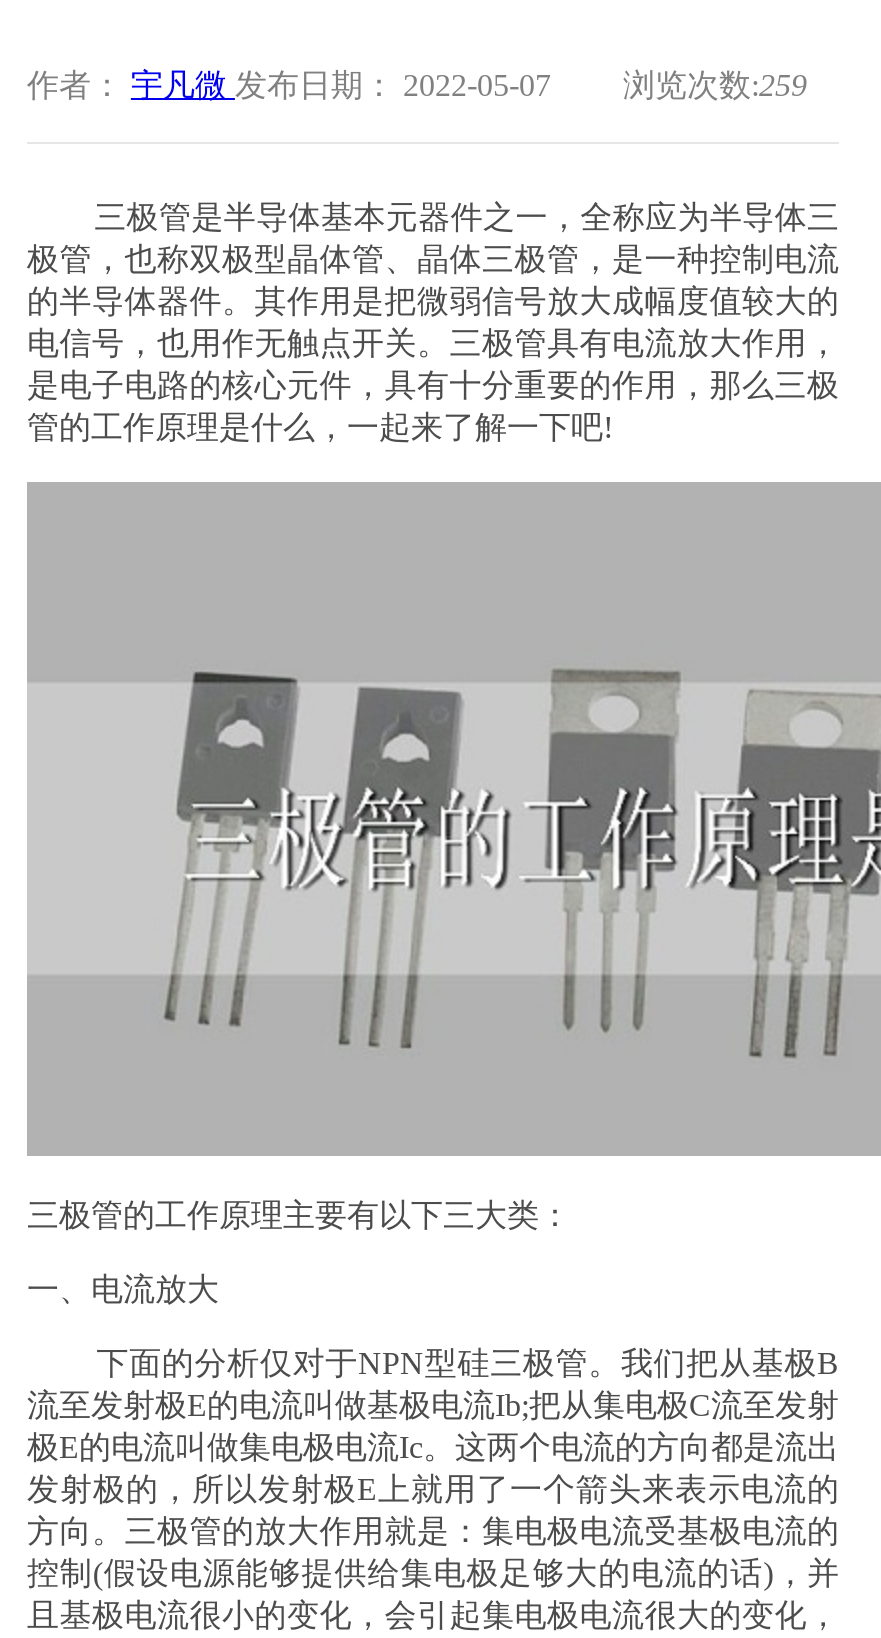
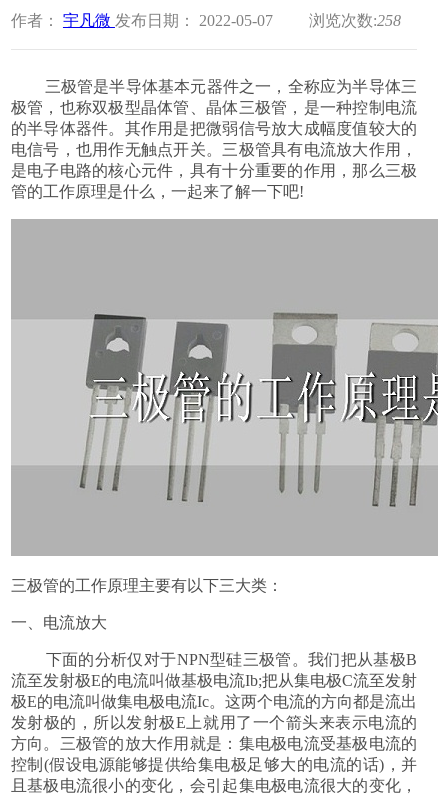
- 作者：宇凡微发布日期： 2022-05-07 浏览次数:259
+ 作者：宇凡微发布日期： 2022-05-07 浏览次数:258
